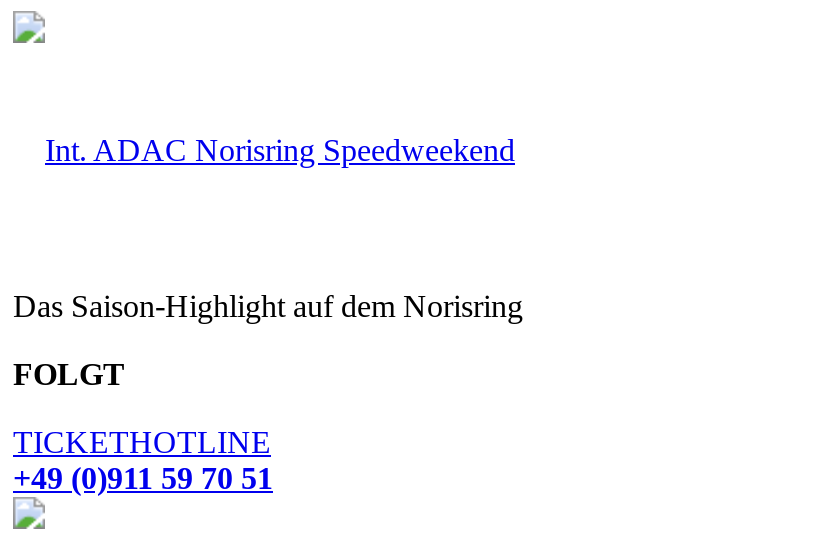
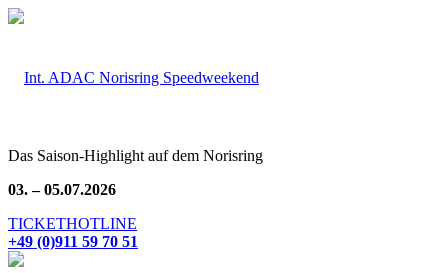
- FOLGT
+ 03. – 05.07.2026
